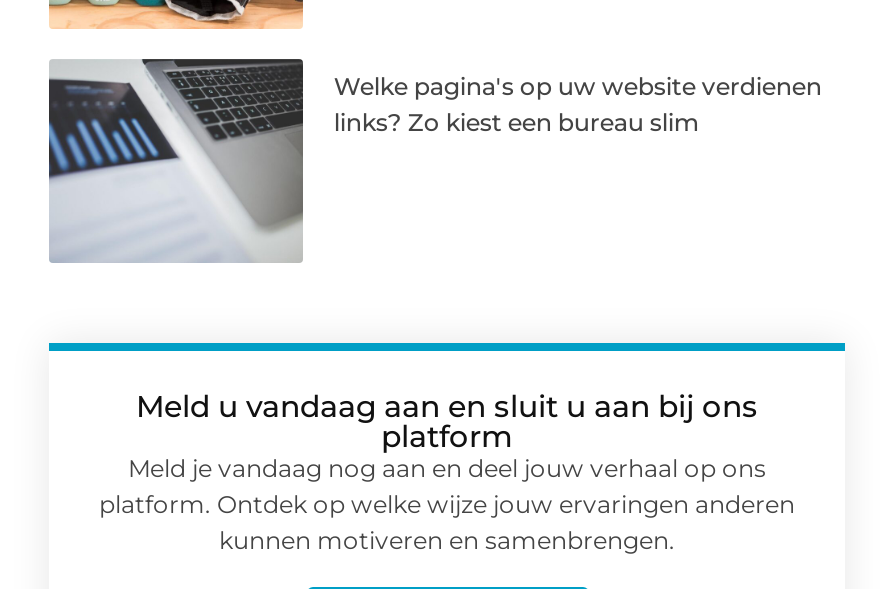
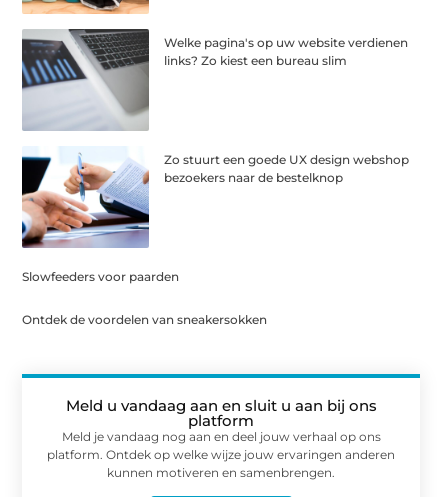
+ [image]
+ Zo stuurt een goede UX design webshop
+ bezoekers naar de bestelknop

+ Slowfeeders voor paarden
+ Ontdek de voordelen van sneakersokken
